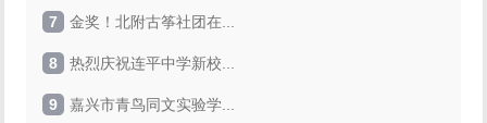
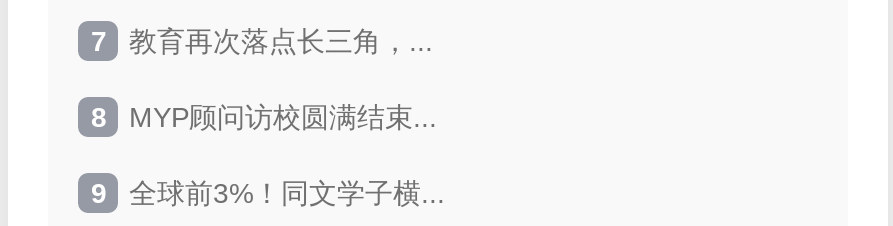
- 金奖！北附古筝社团在...
+ 教育再次落点长三角，...

- 热烈庆祝连平中学新校...
+ MYP顾问访校圆满结束...

- 嘉兴市青鸟同文实验学...
+ 全球前3%！同文学子横...
